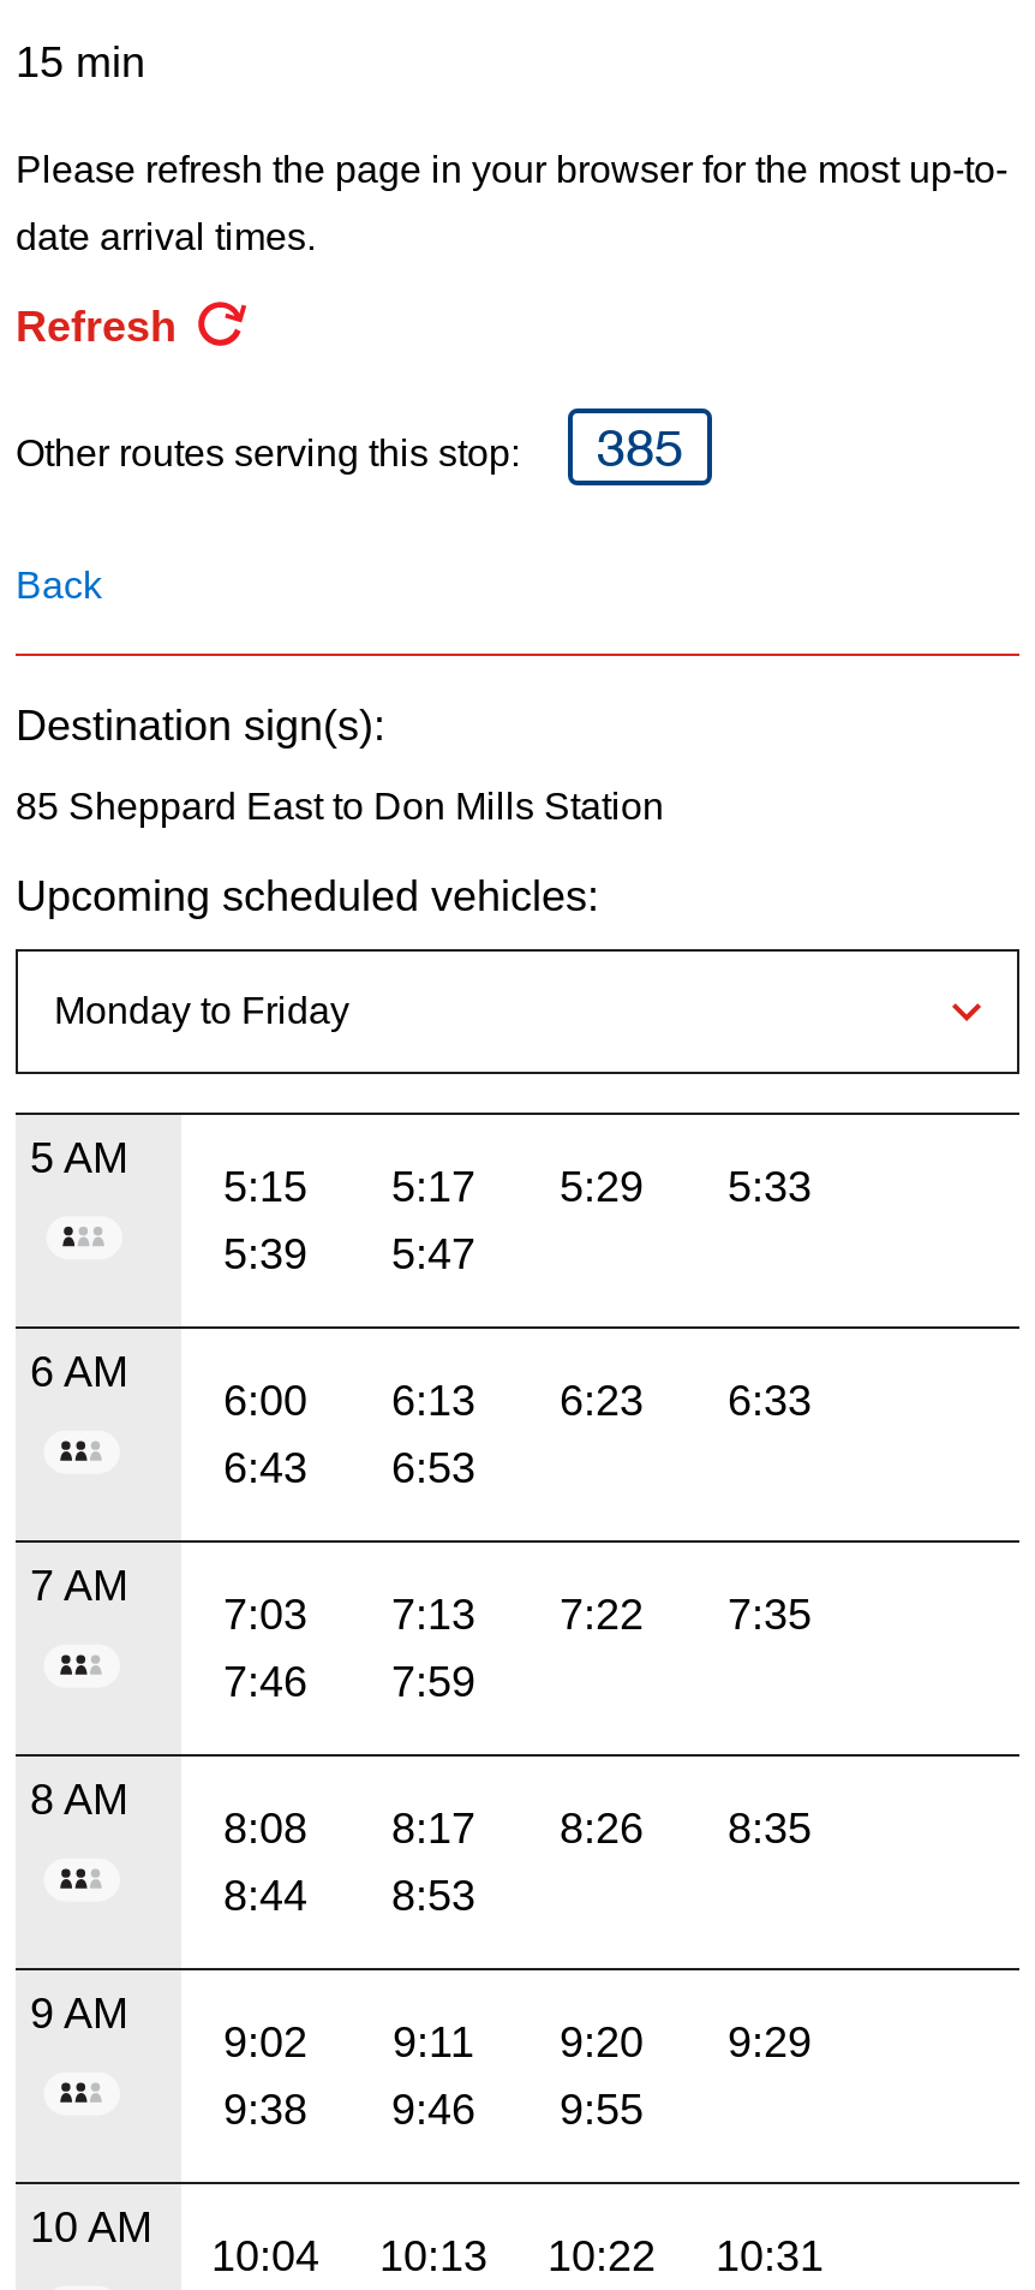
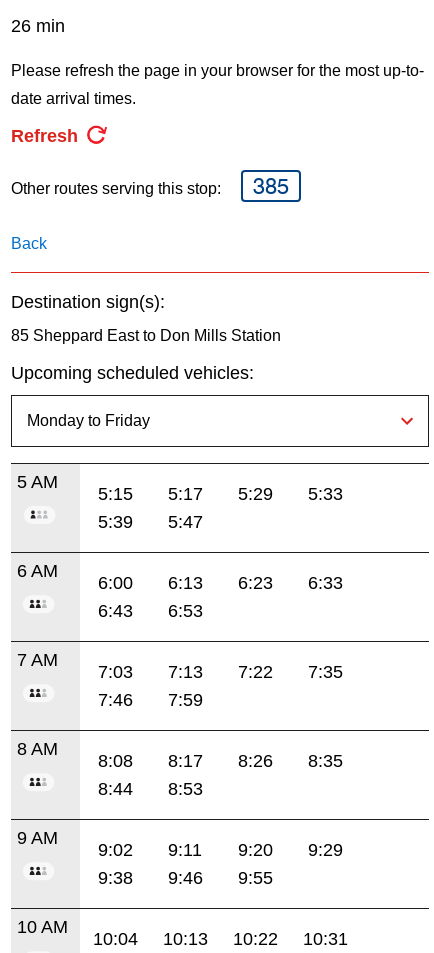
- 15 min
+ 26 min
